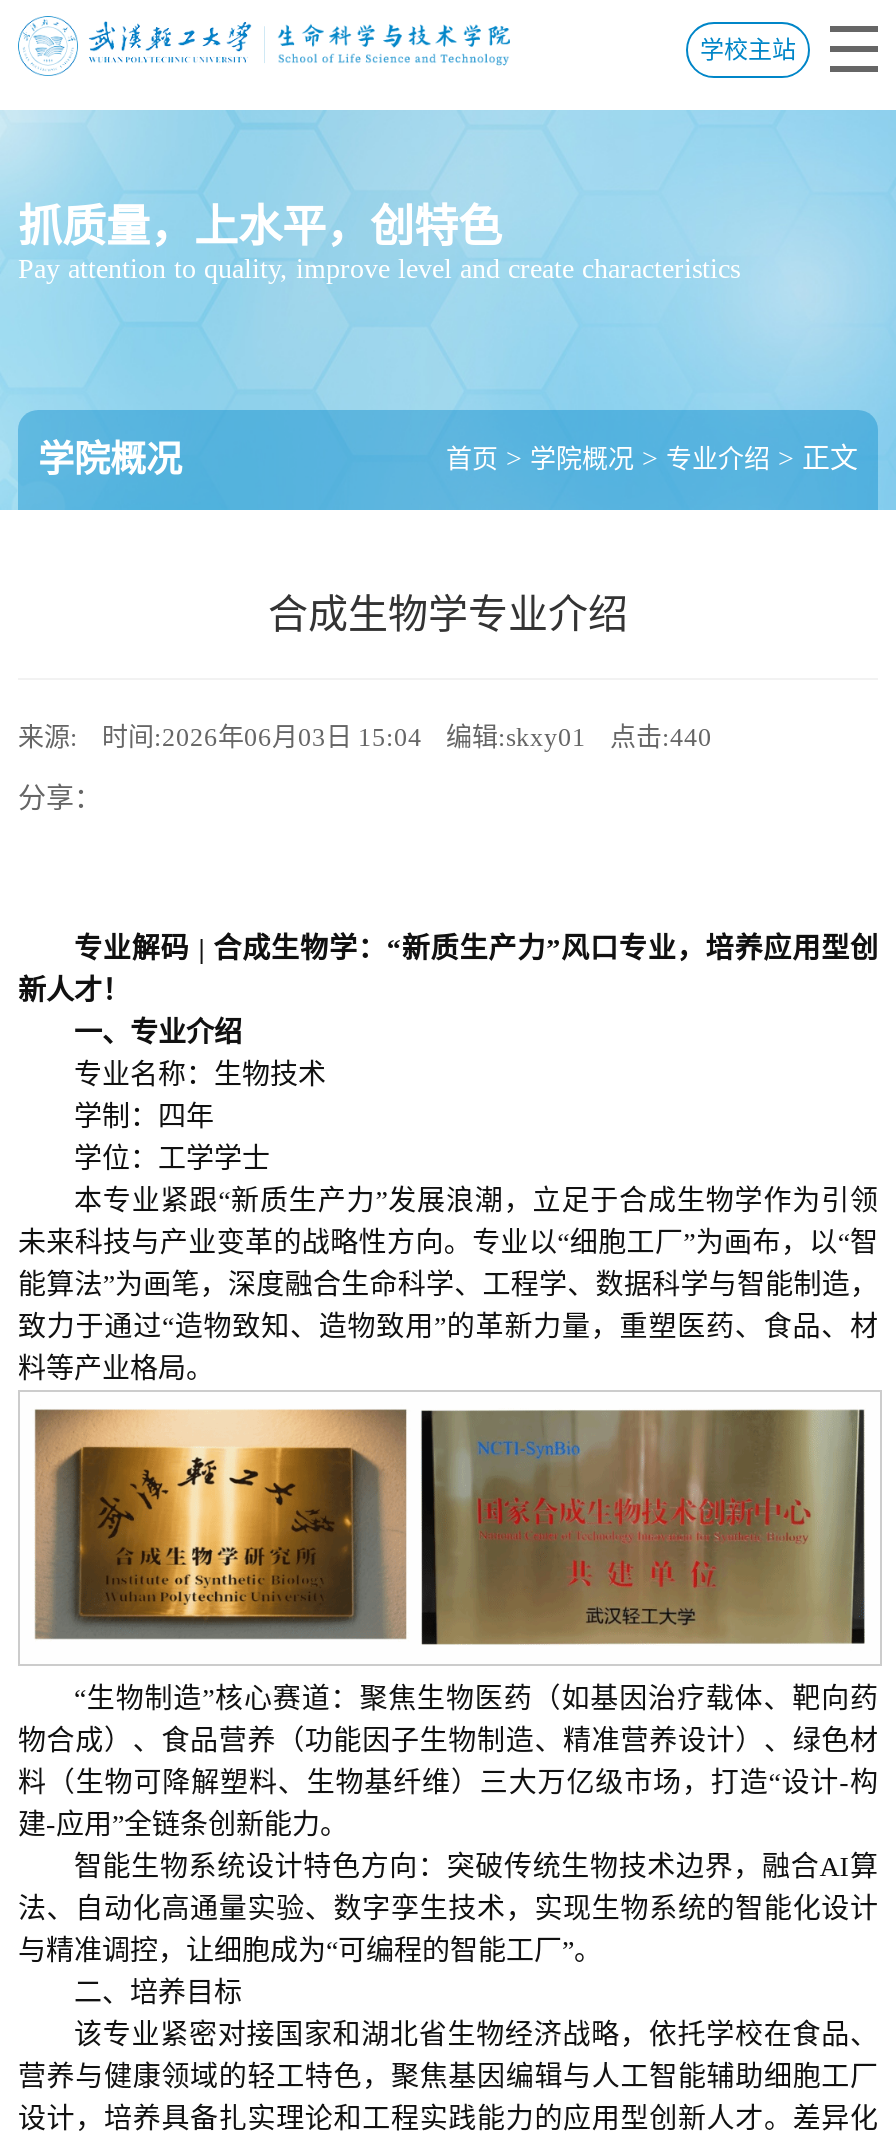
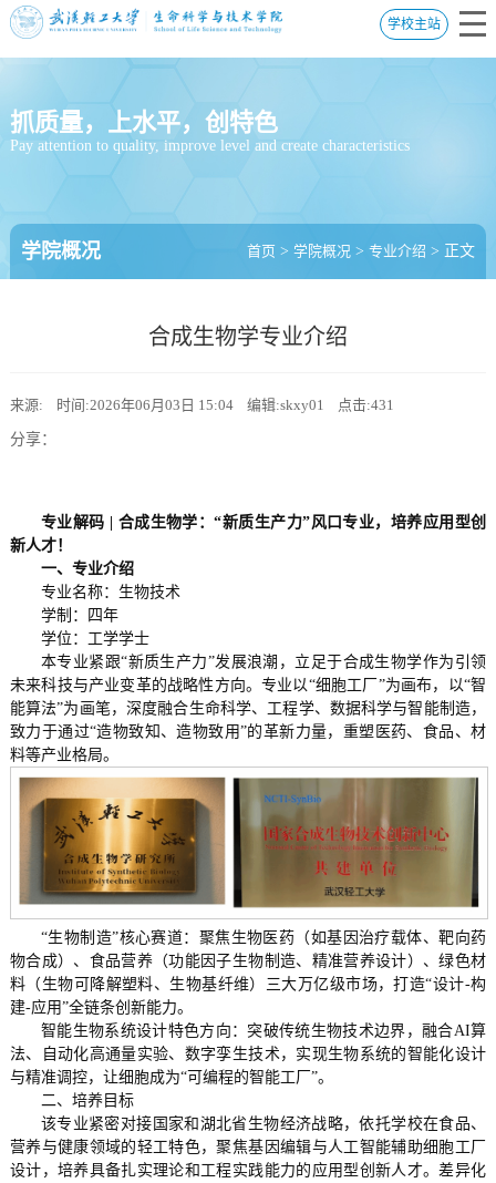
- 来源: 时间:2026年06月03日 15:04 编辑:skxy01 点击:440
+ 来源: 时间:2026年06月03日 15:04 编辑:skxy01 点击:431
